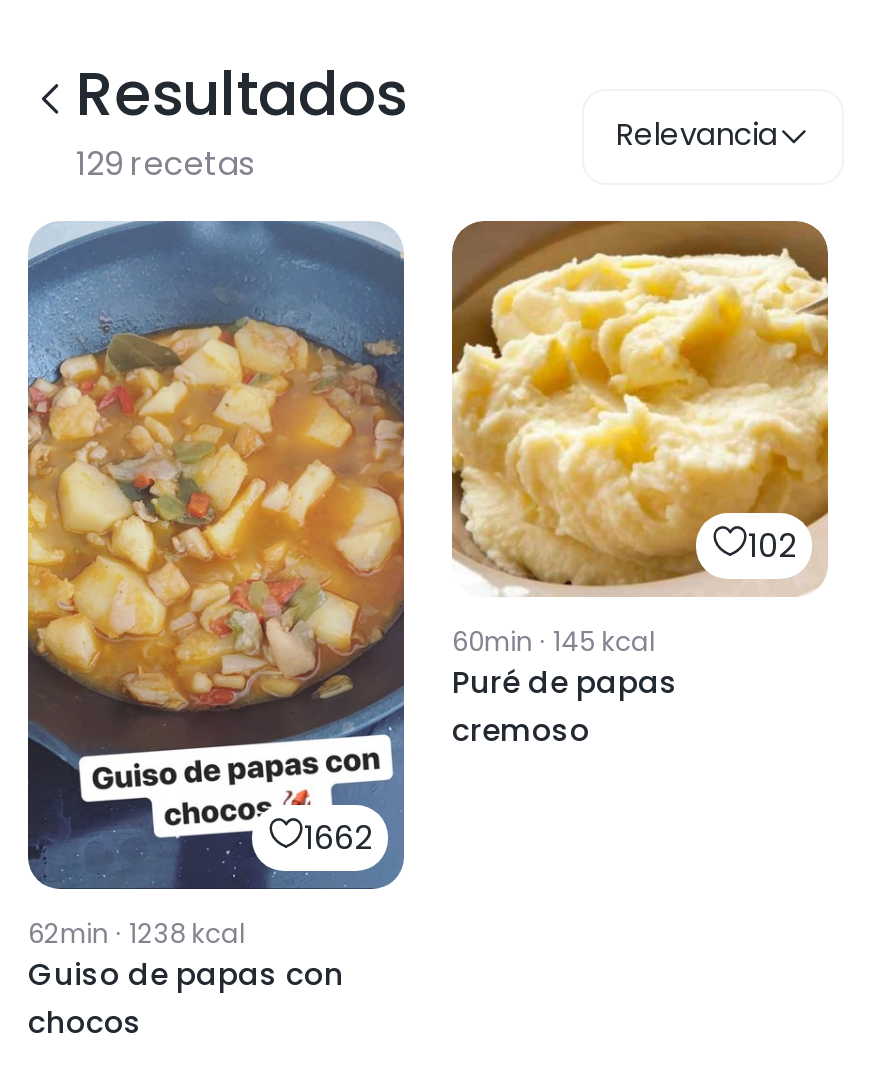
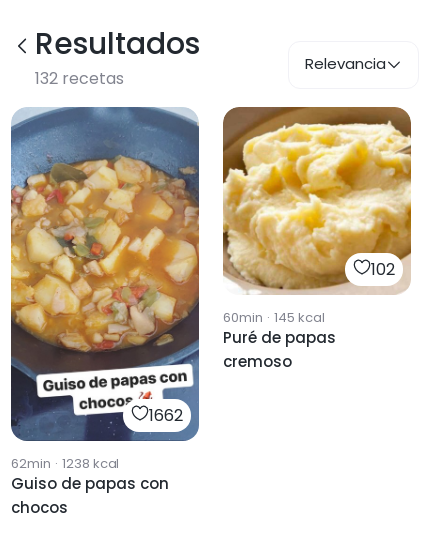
- 129 recetas
+ 132 recetas
